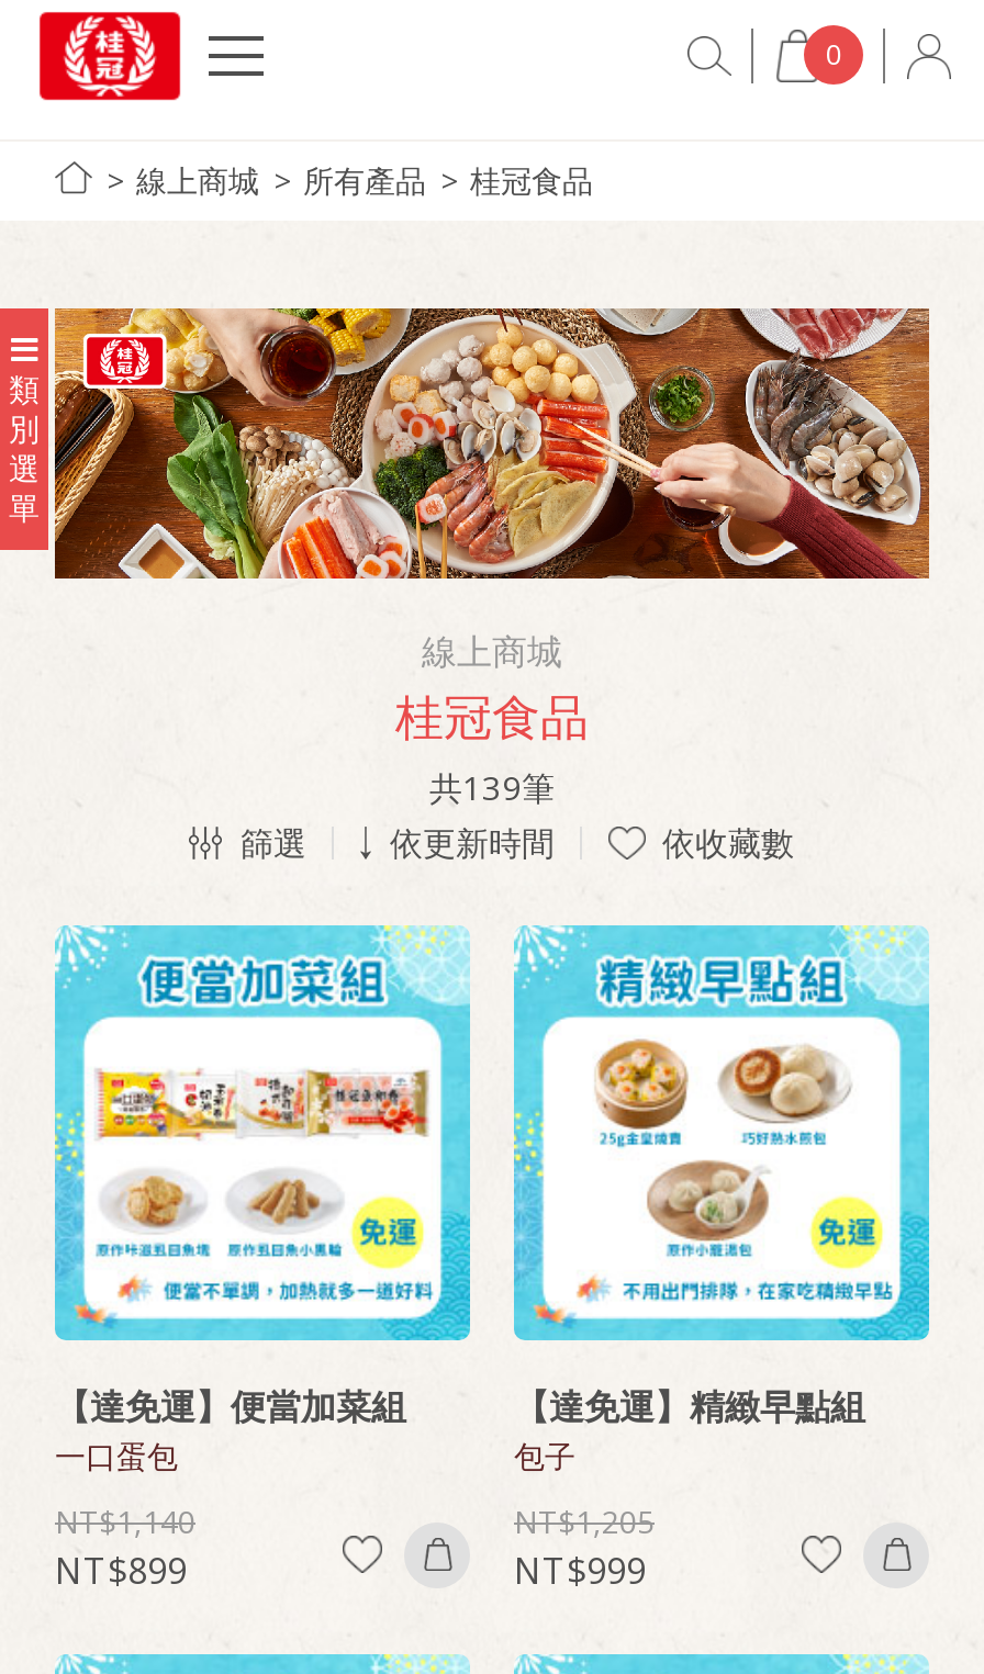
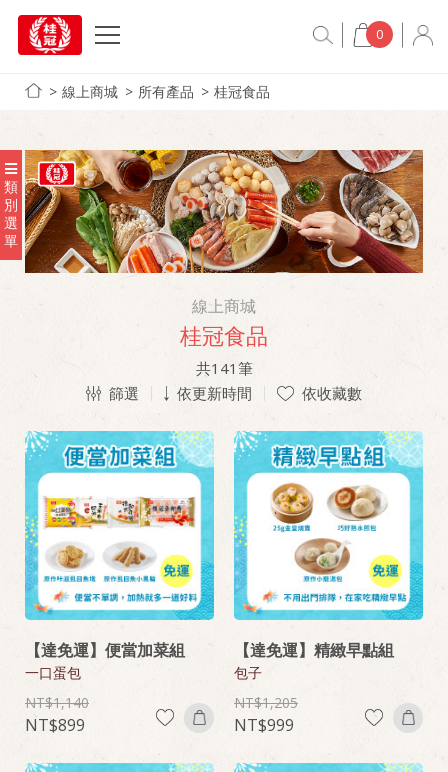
- 共139筆
+ 共141筆
